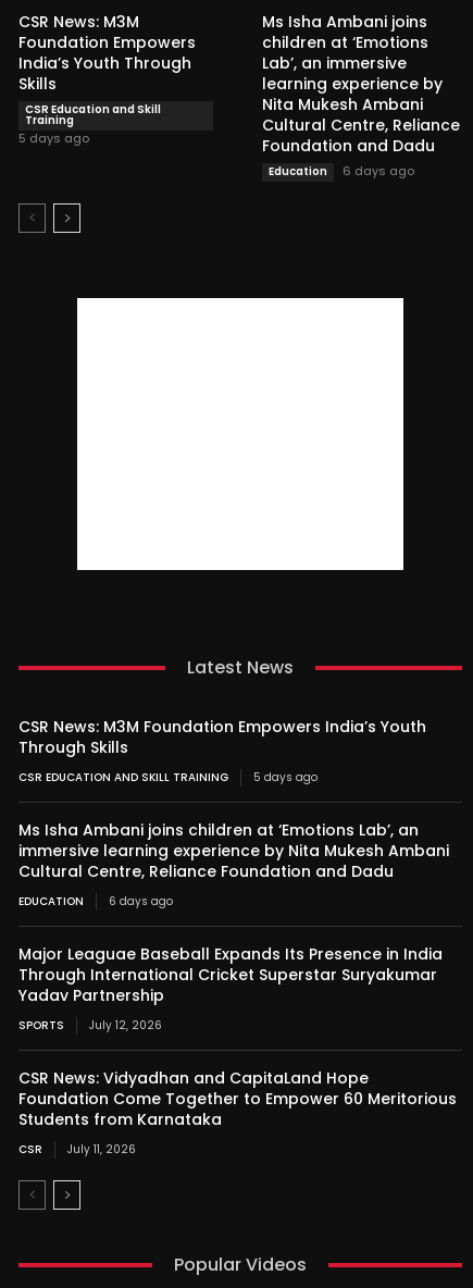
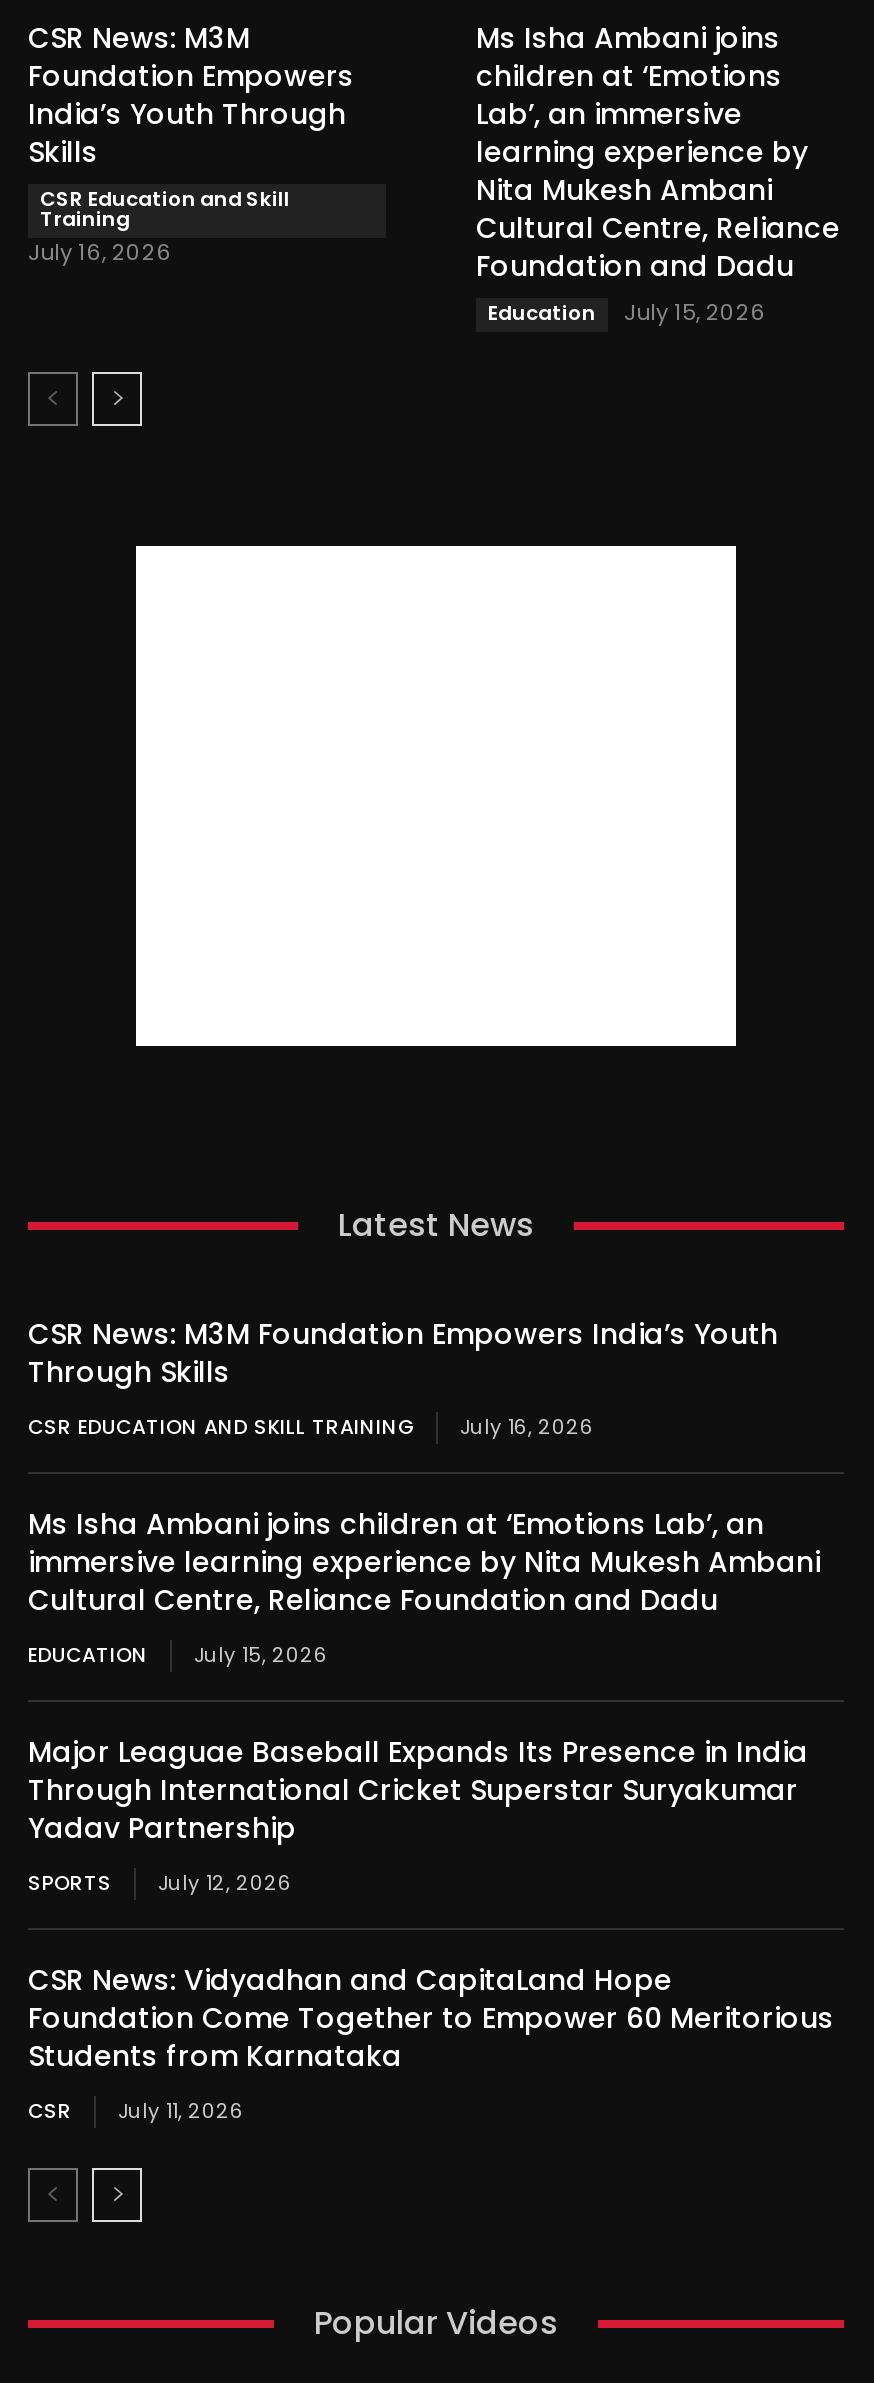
- 5 days ago
+ July 16, 2026

- Education 6 days ago
+ Education July 15, 2026

- CSR EDUCATION AND SKILL TRAINING 5 days ago
+ CSR EDUCATION AND SKILL TRAINING July 16, 2026

- EDUCATION 6 days ago
+ EDUCATION July 15, 2026
